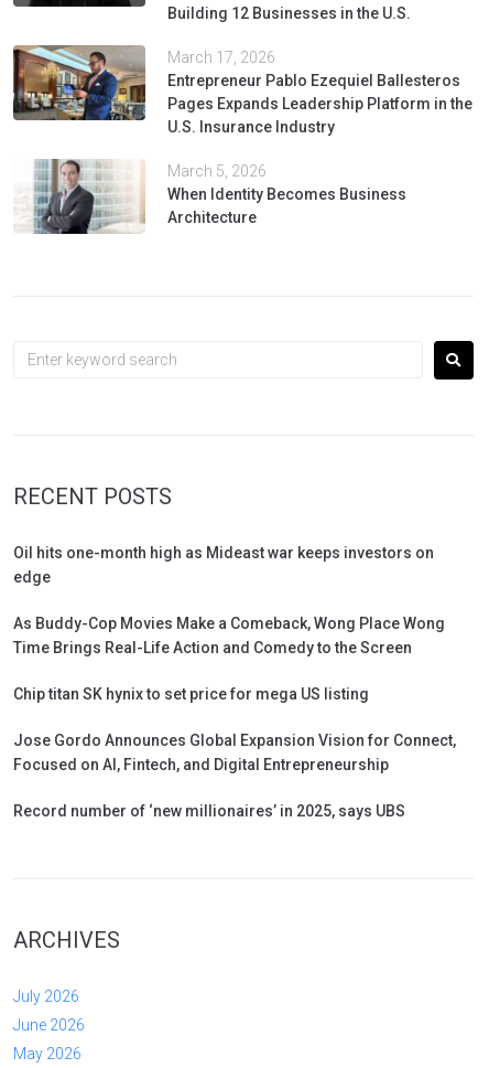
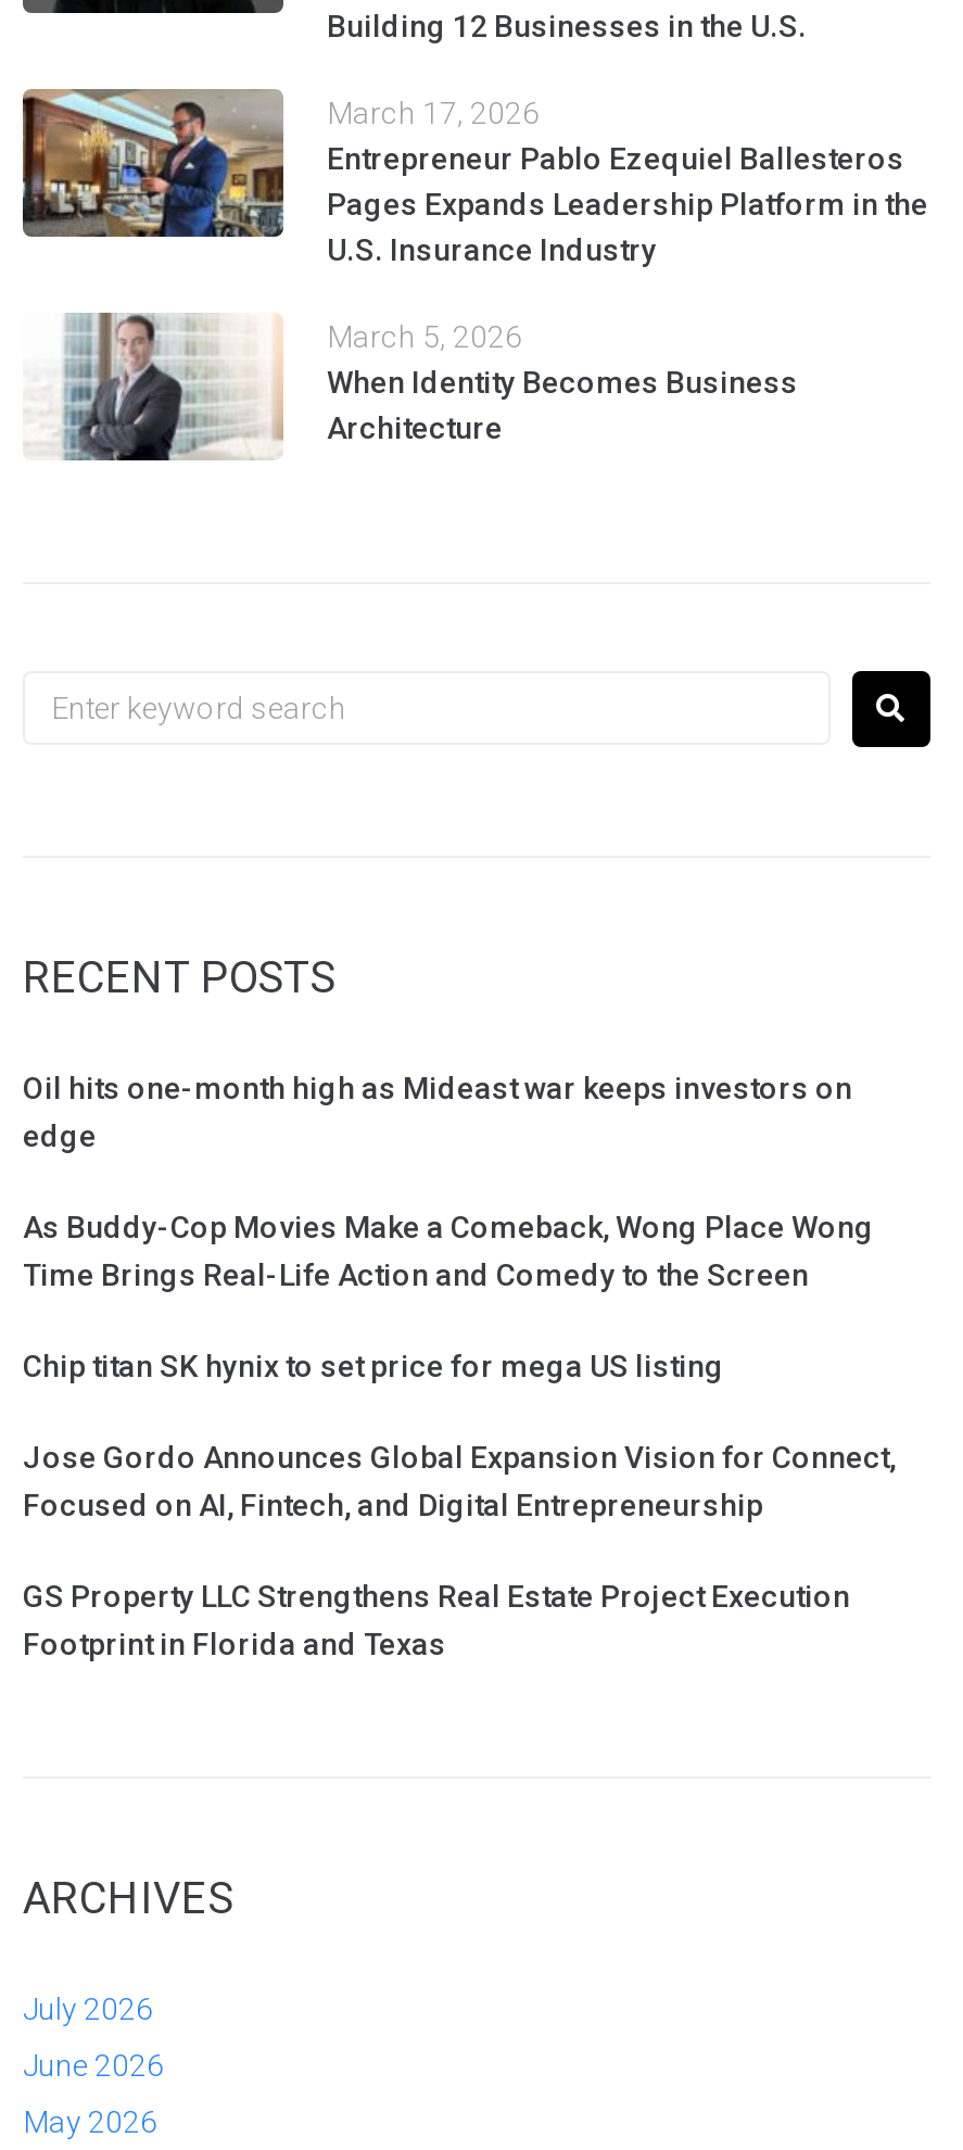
- Record number of ‘new millionaires’ in 2025, says UBS
+ GS Property LLC Strengthens Real Estate Project Execution
+ Footprint in Florida and Texas
